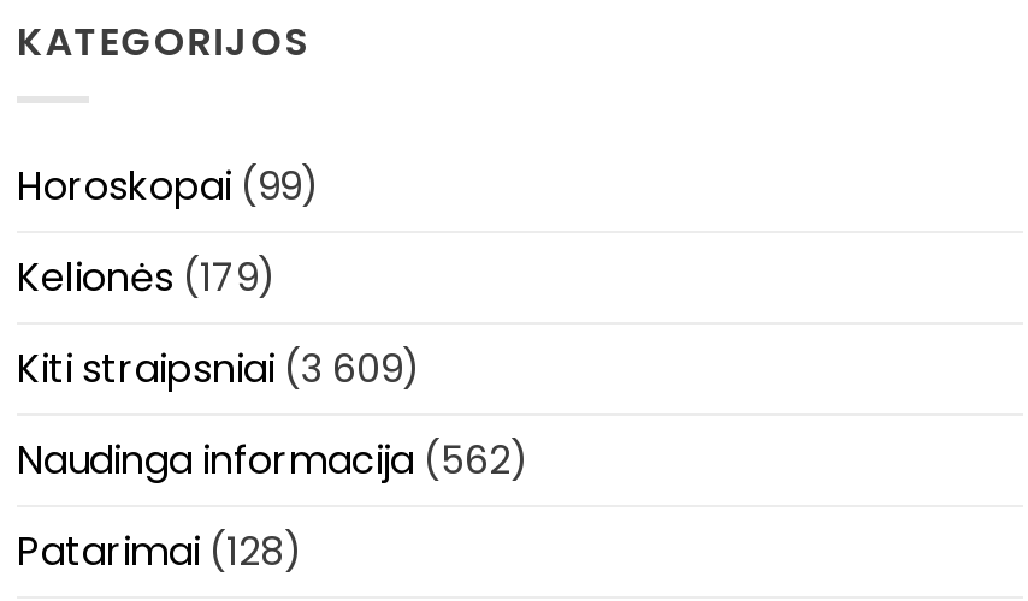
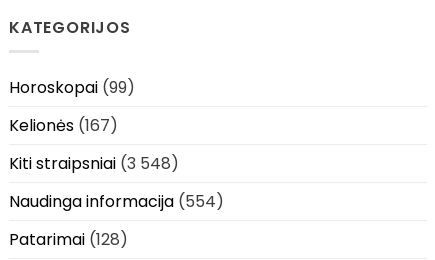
- Kelionės (179)
+ Kelionės (167)

- Kiti straipsniai (3 609)
+ Kiti straipsniai (3 548)

- Naudinga informacija (562)
+ Naudinga informacija (554)
